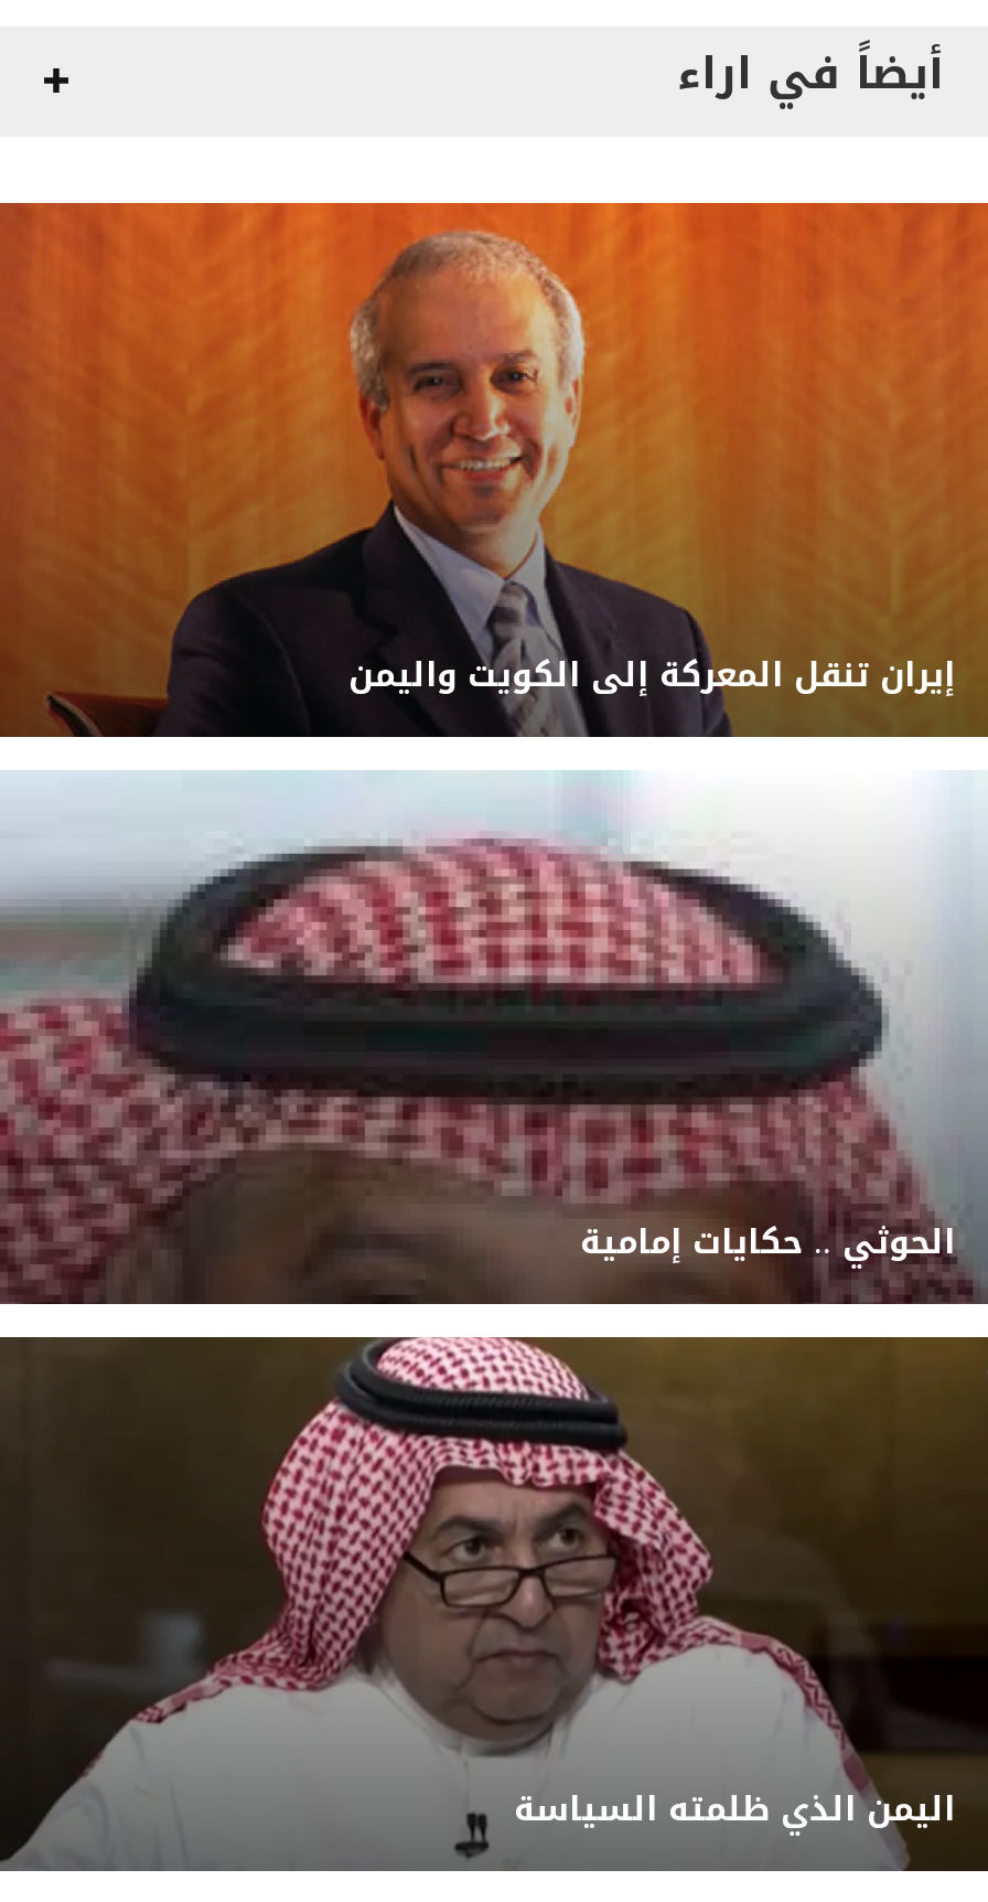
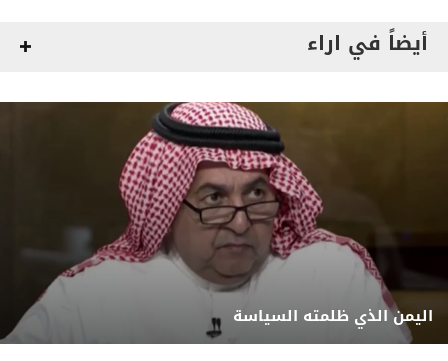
- [image]
- إيران تنقل المعركة إلى الكويت واليمن

- [image]
- الحوثي .. حكايات إمامية
